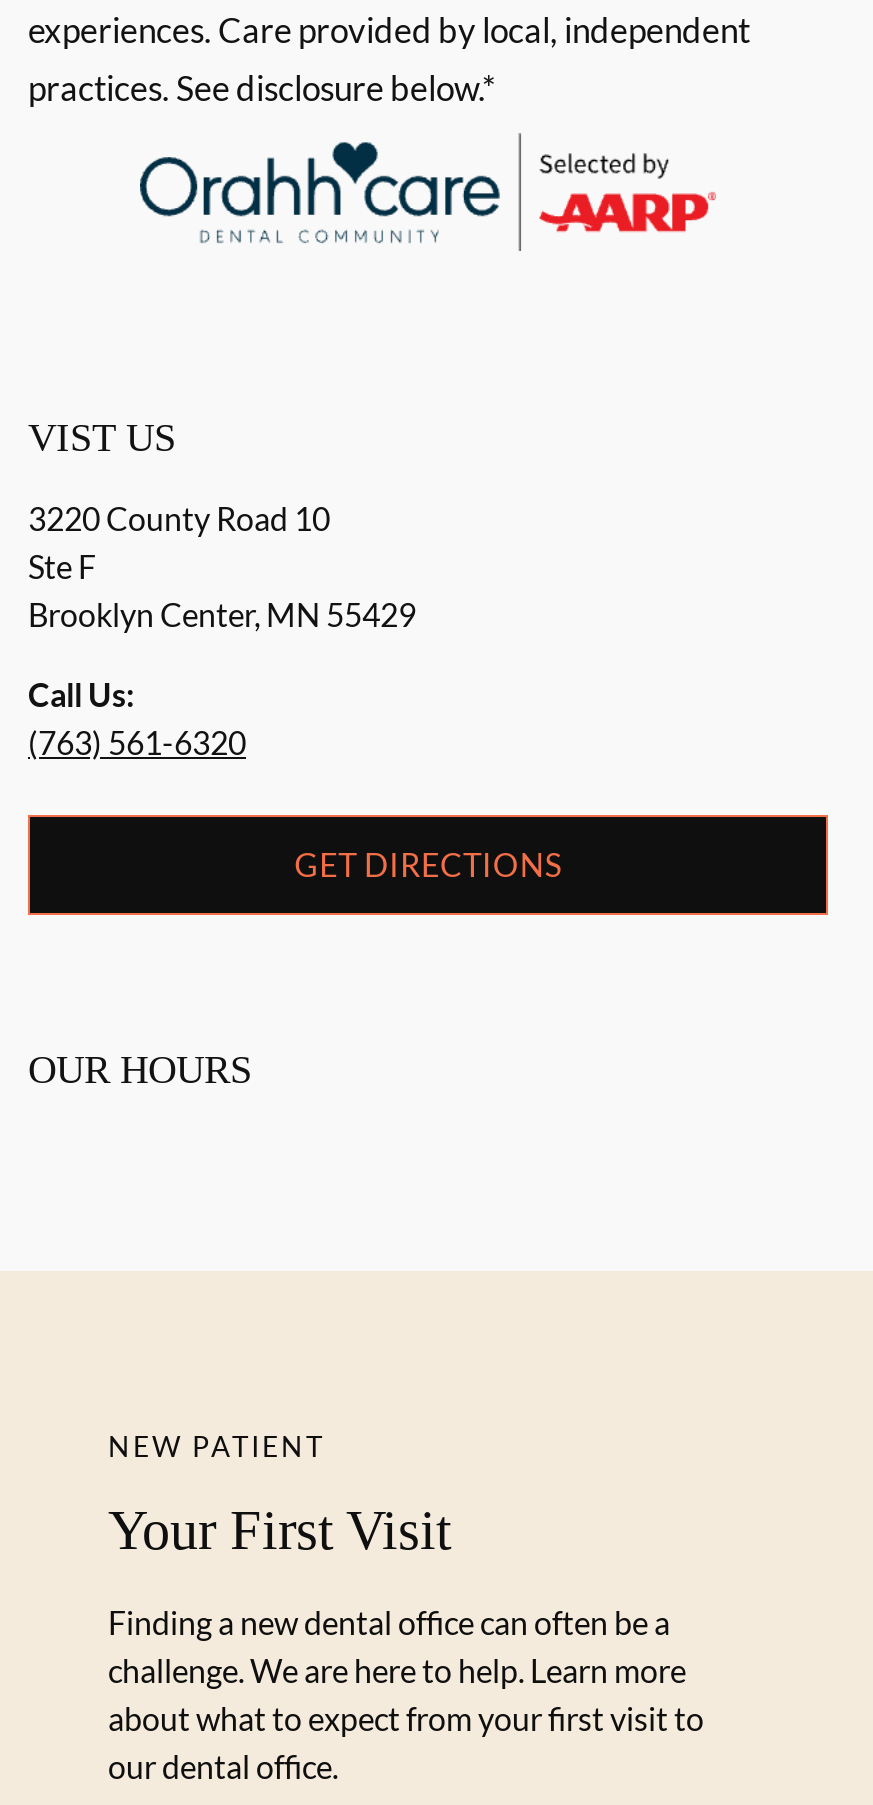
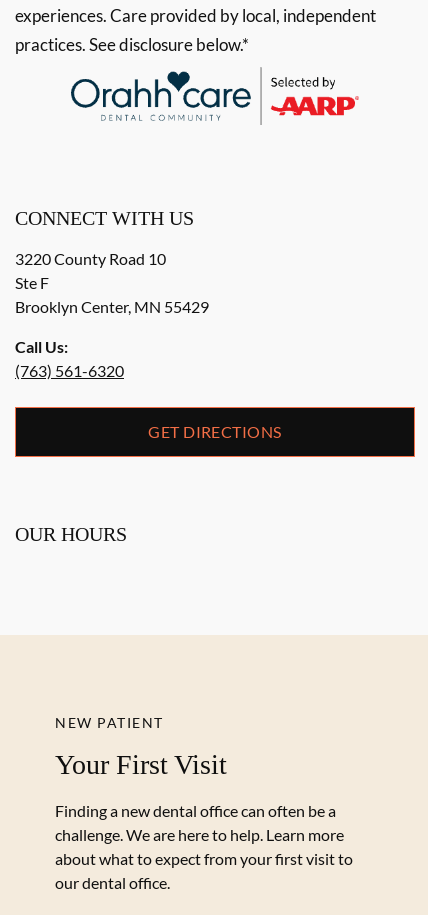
- VIST US
+ CONNECT WITH US
